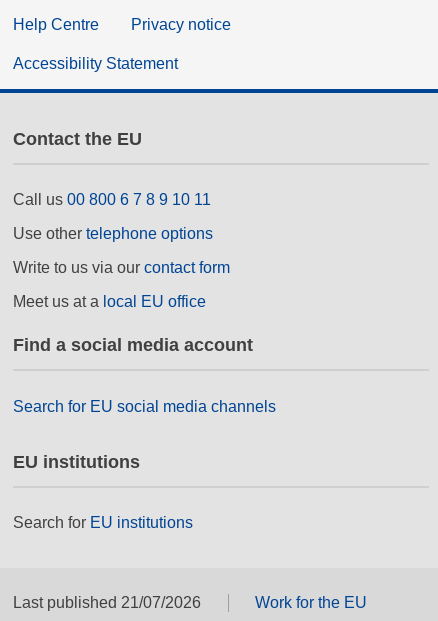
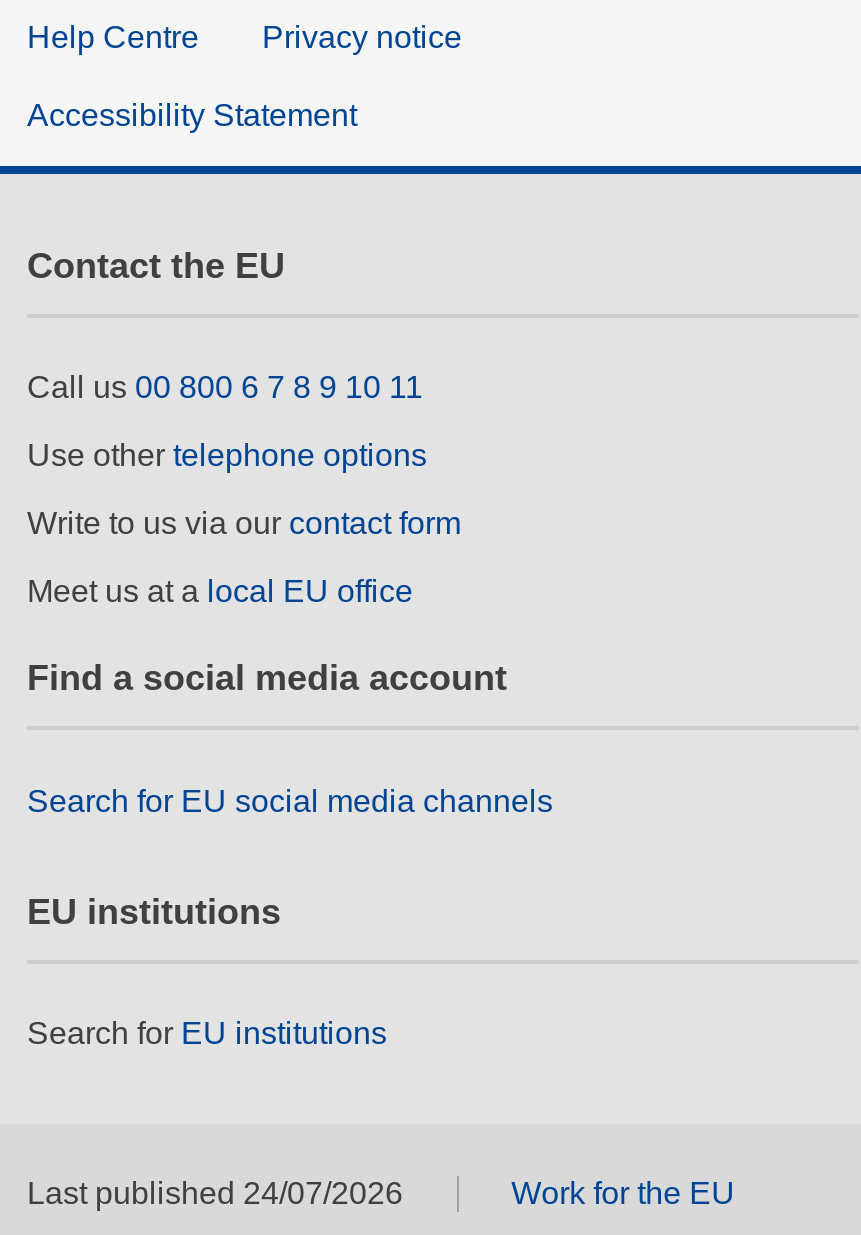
- Last published 21/07/2026
+ Last published 24/07/2026
